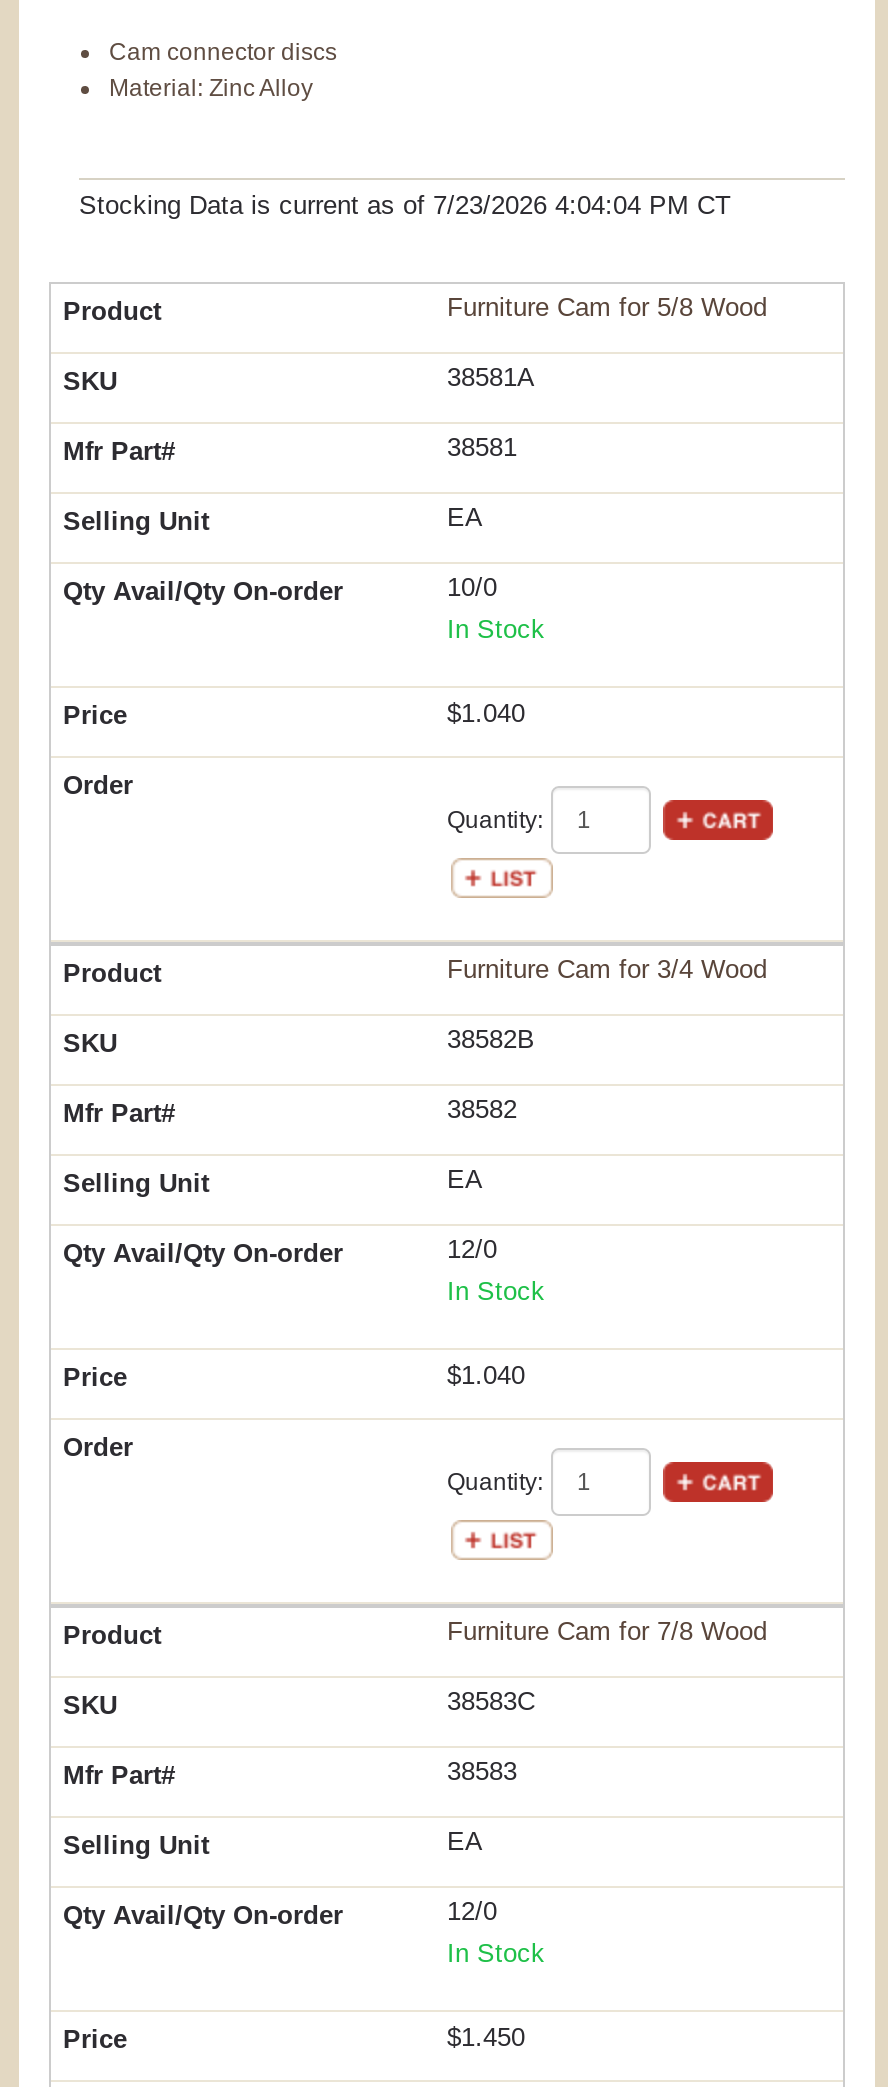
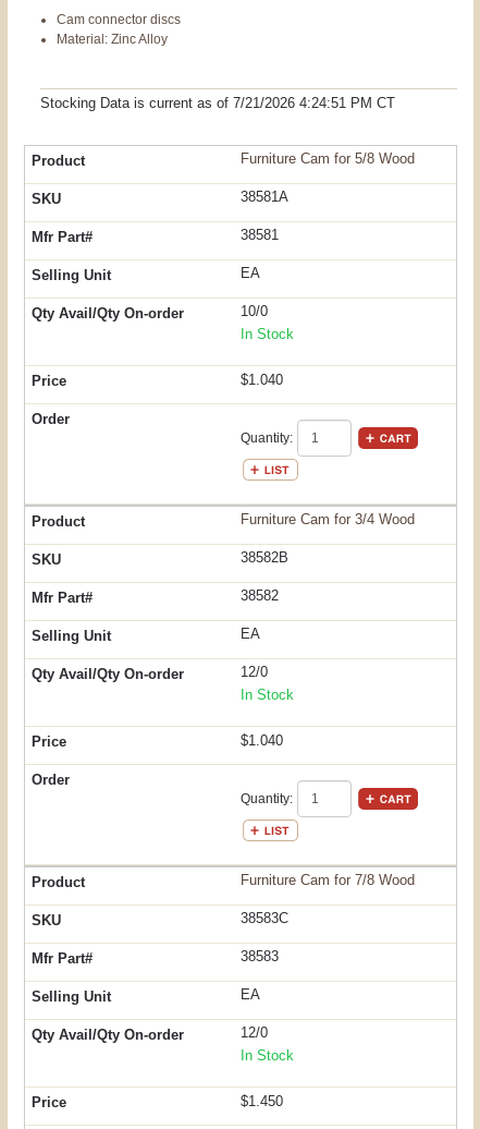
- Stocking Data is current as of 7/23/2026 4:04:04 PM CT
+ Stocking Data is current as of 7/21/2026 4:24:51 PM CT
